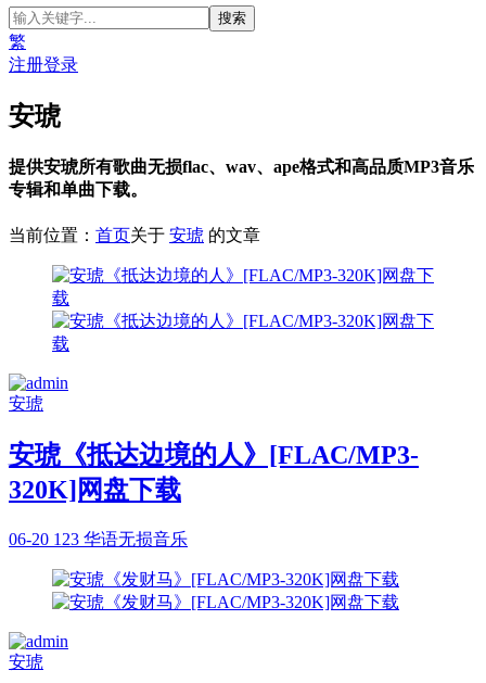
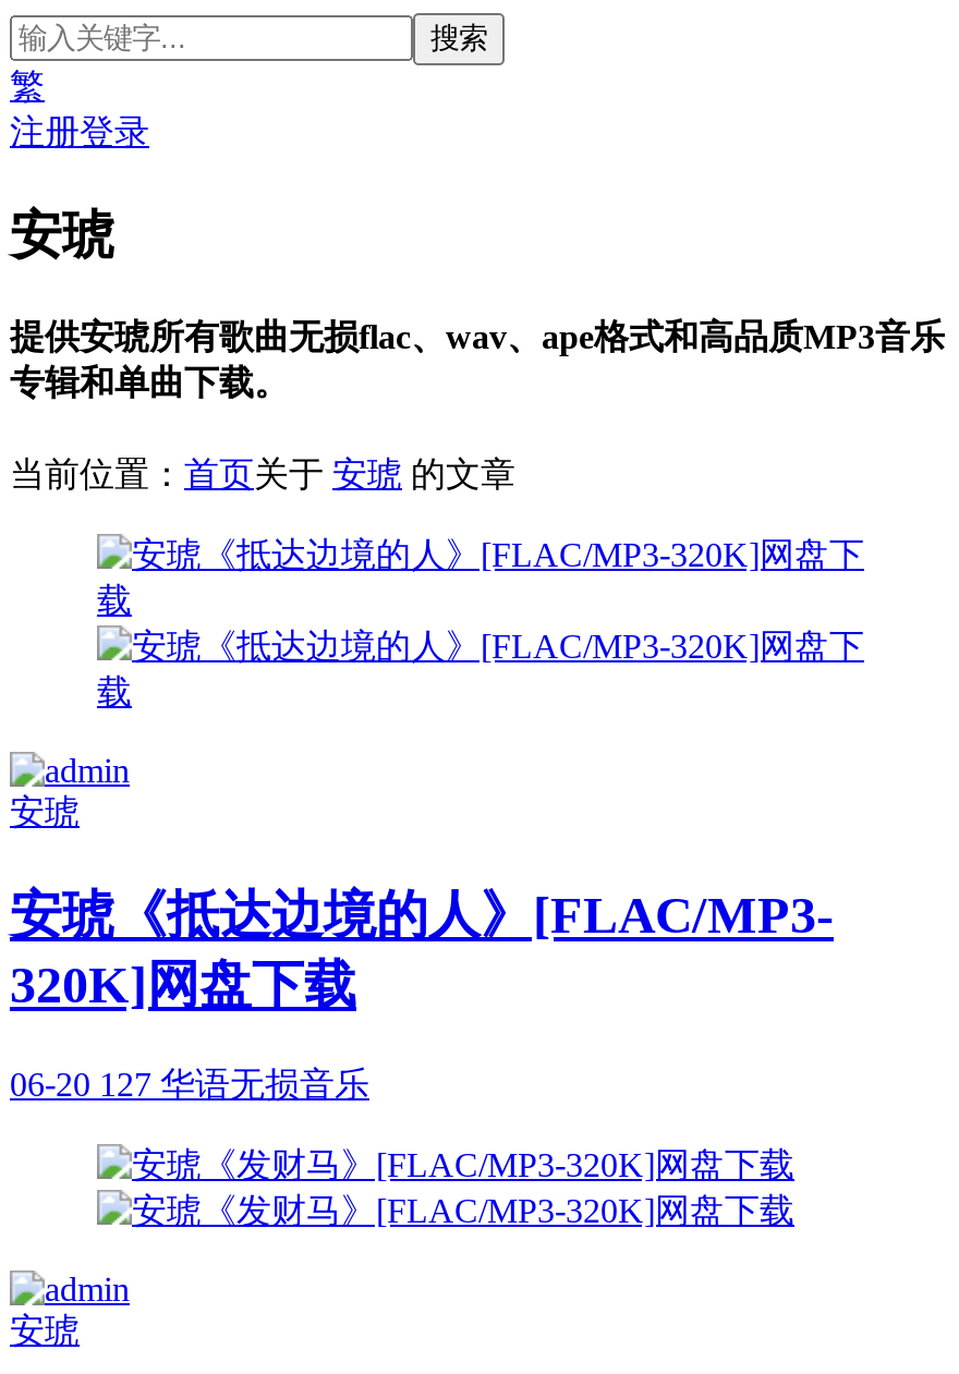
- 06-20 123 华语无损音乐
+ 06-20 127 华语无损音乐
